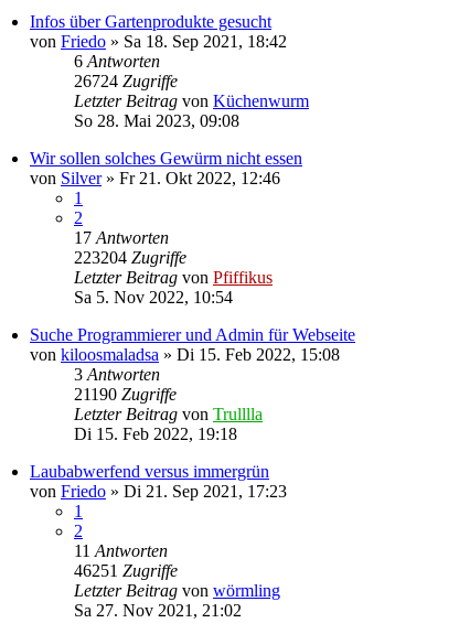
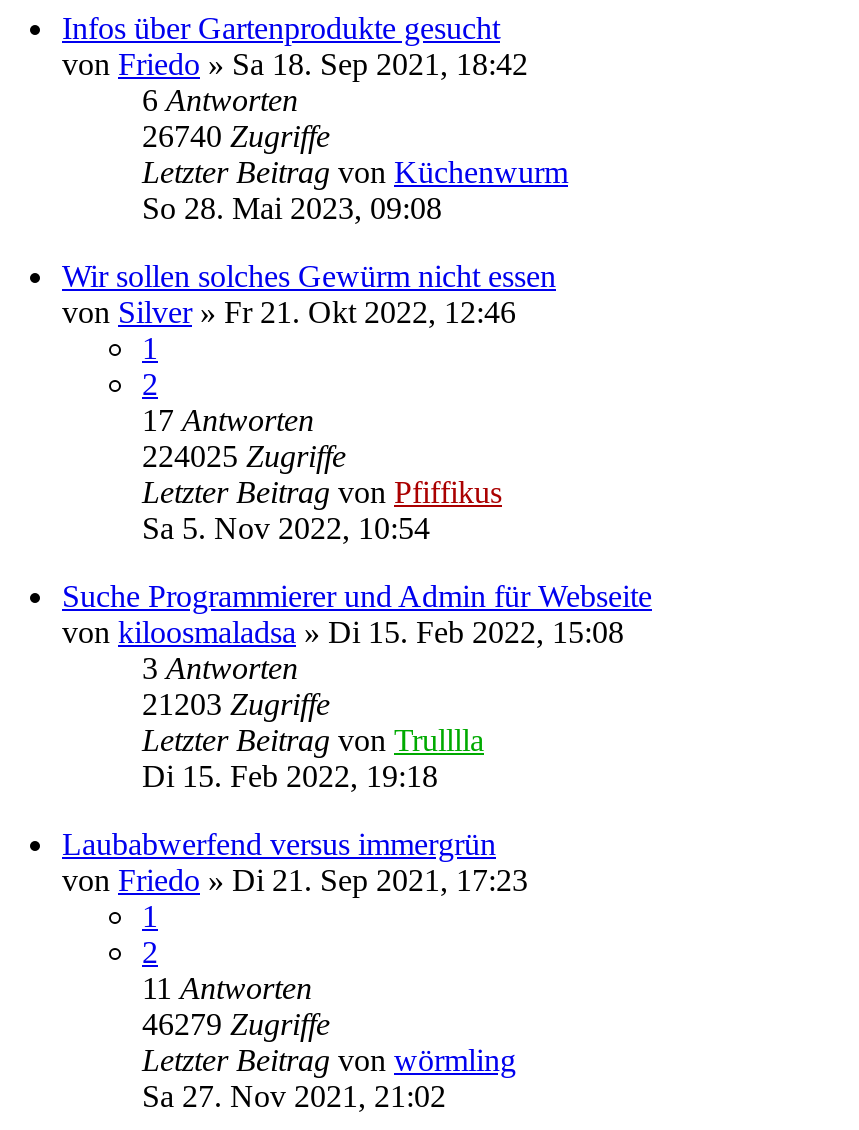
- 26724 Zugriffe
+ 26740 Zugriffe

- 223204 Zugriffe
+ 224025 Zugriffe

- 21190 Zugriffe
+ 21203 Zugriffe

- 46251 Zugriffe
+ 46279 Zugriffe
